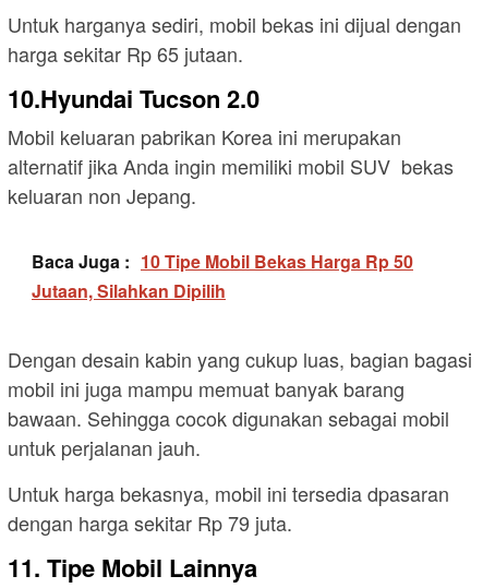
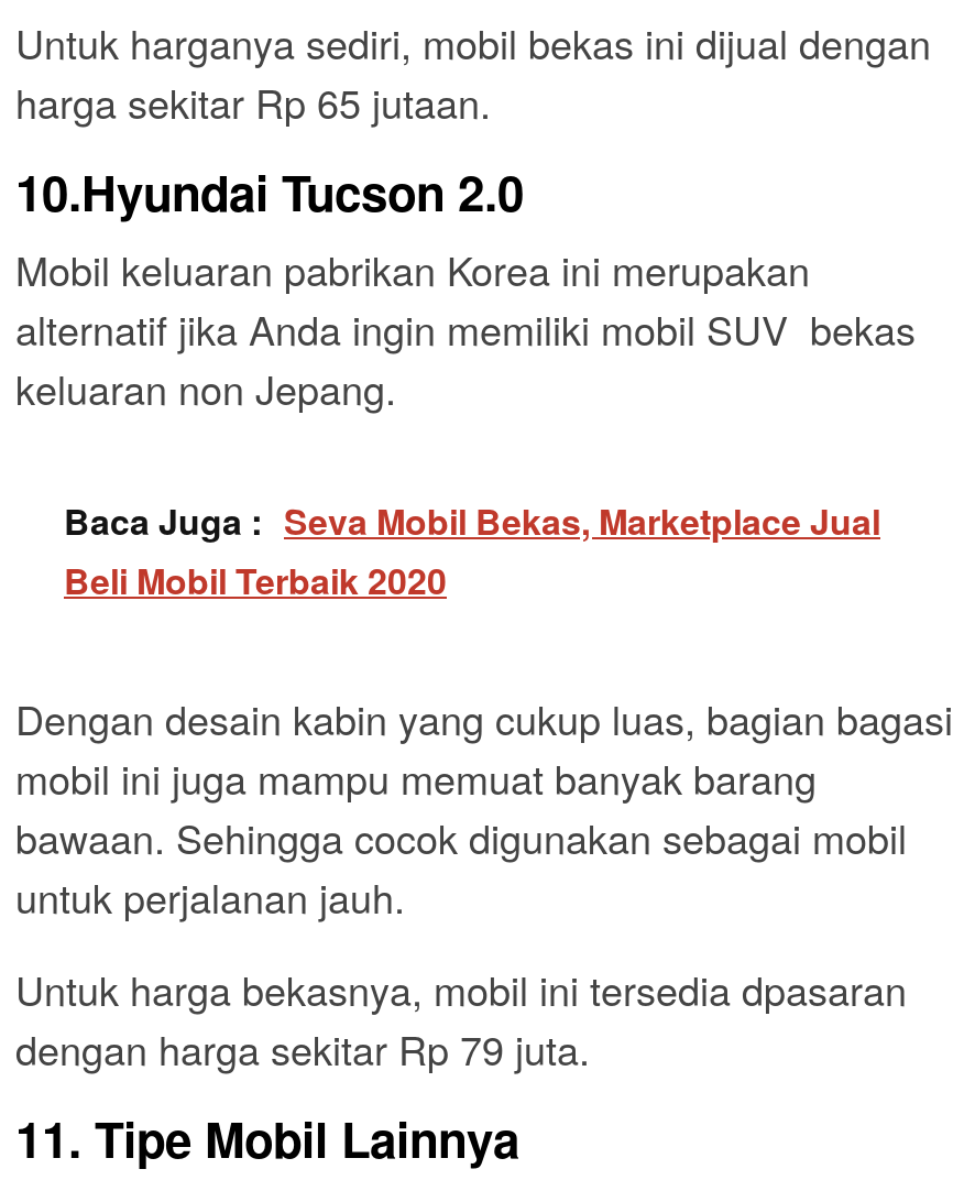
- Baca Juga : 10 Tipe Mobil Bekas Harga Rp 50
- Jutaan, Silahkan Dipilih
+ Baca Juga : Seva Mobil Bekas, Marketplace Jual
+ Beli Mobil Terbaik 2020
